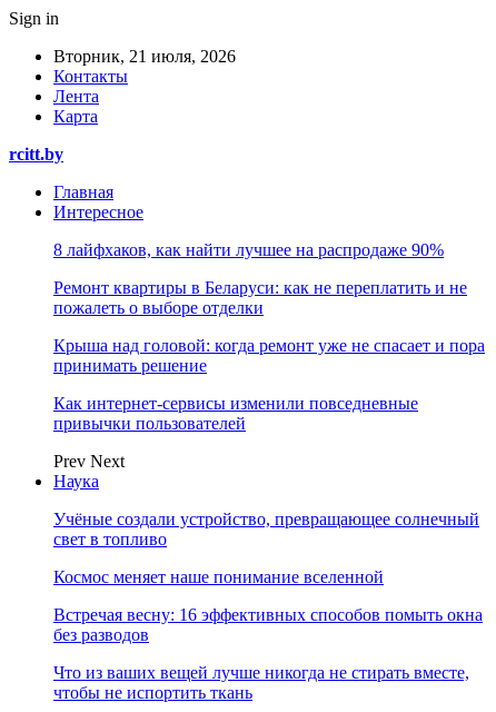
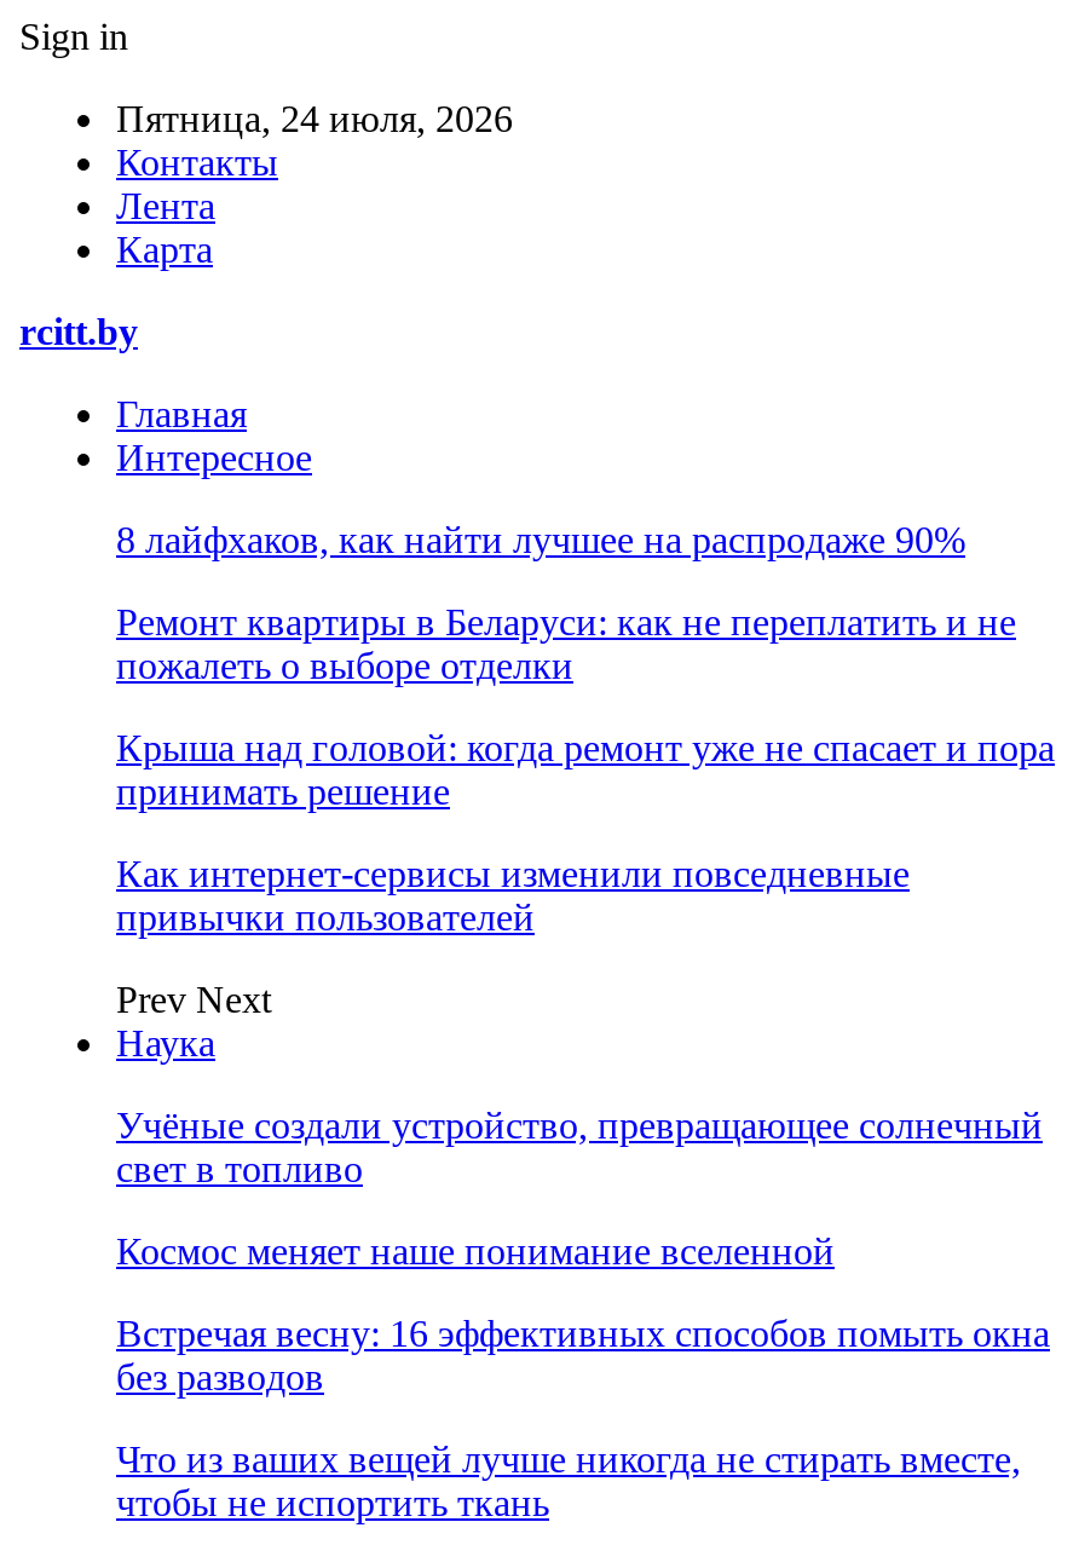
- Вторник, 21 июля, 2026
+ Пятница, 24 июля, 2026
